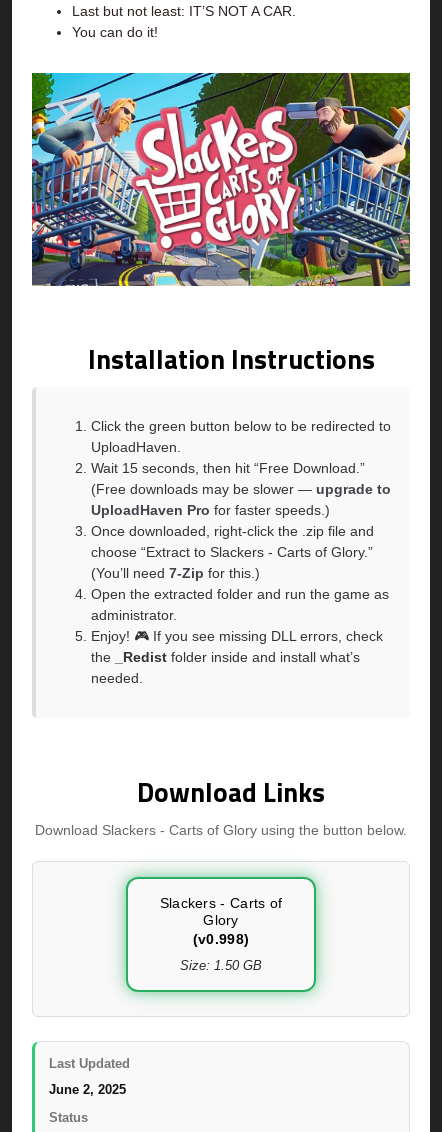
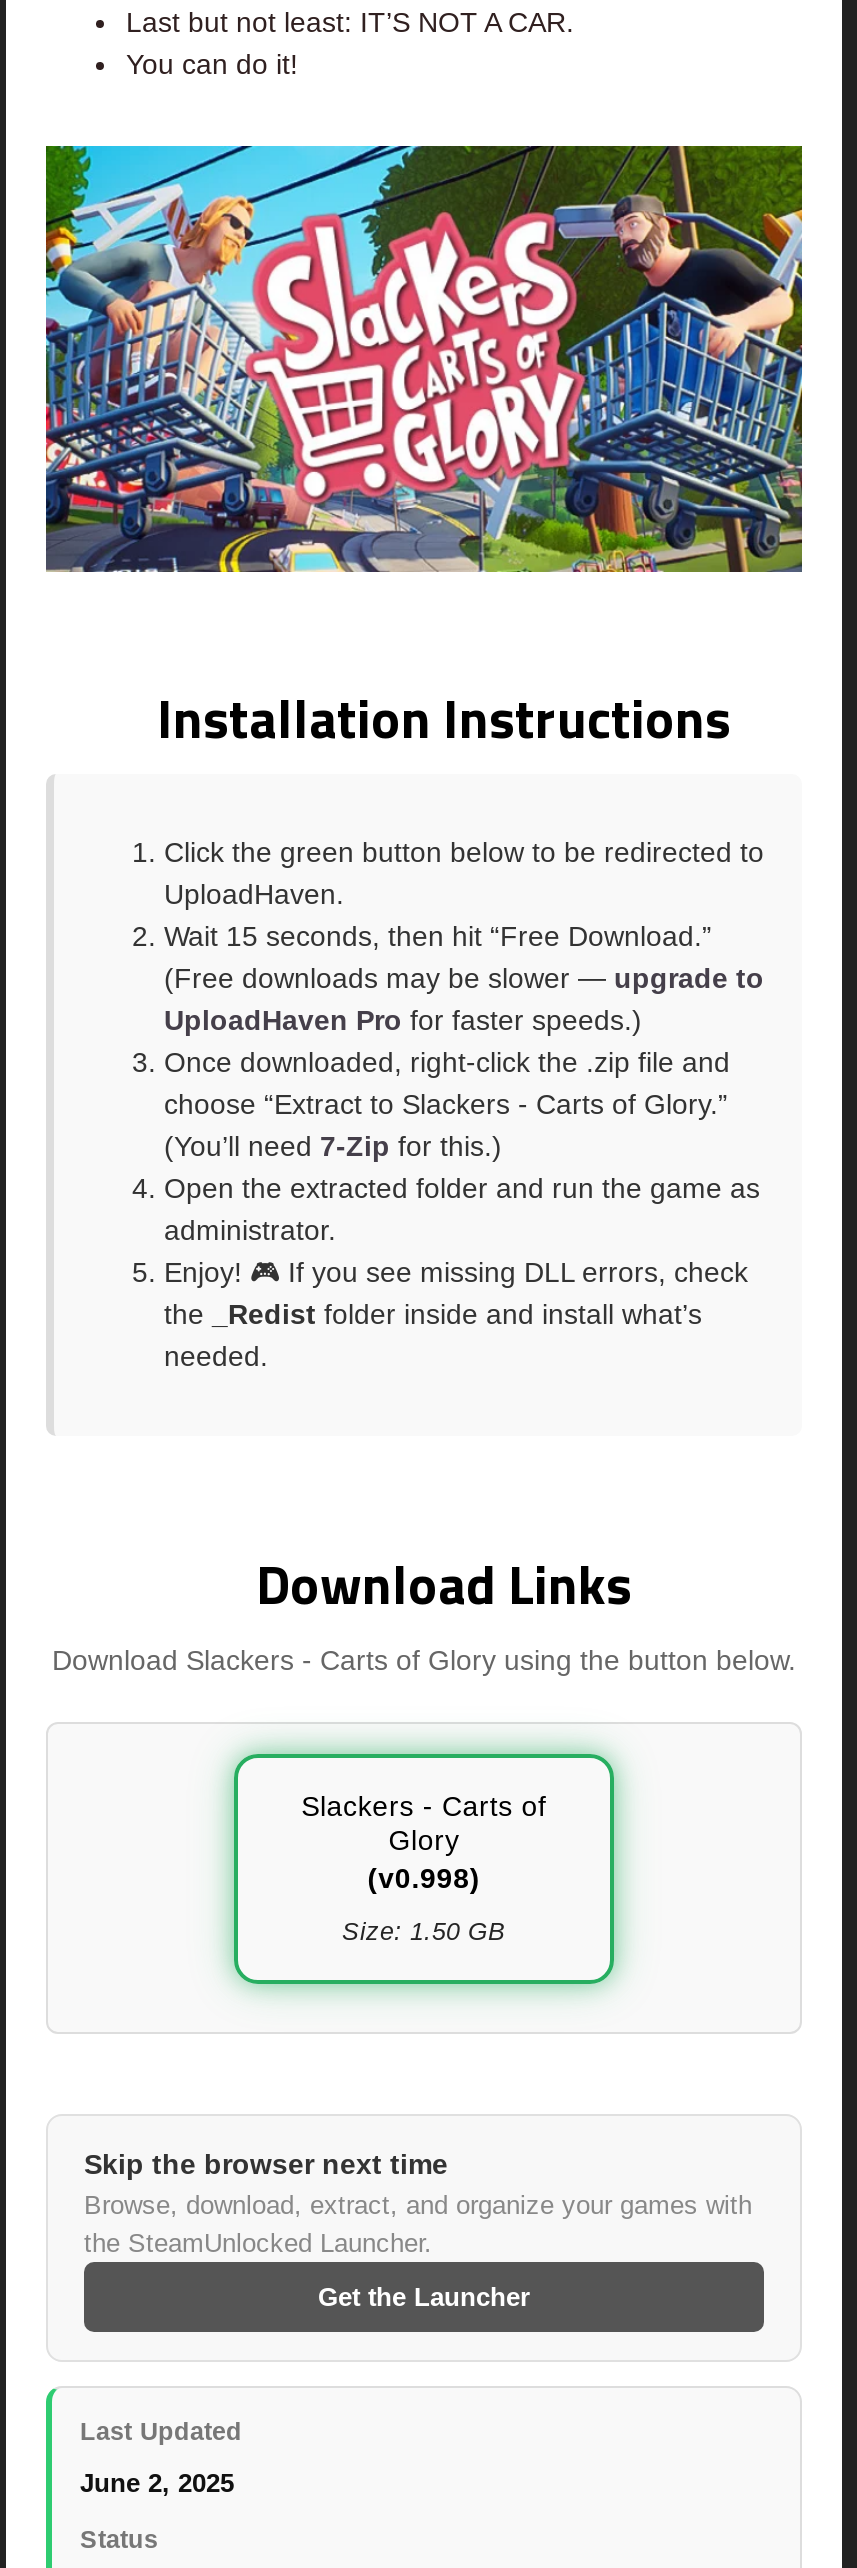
+ Skip the browser next time
+ Browse, download, extract, and organize your games with
+ the SteamUnlocked Launcher.
+ Get the Launcher
